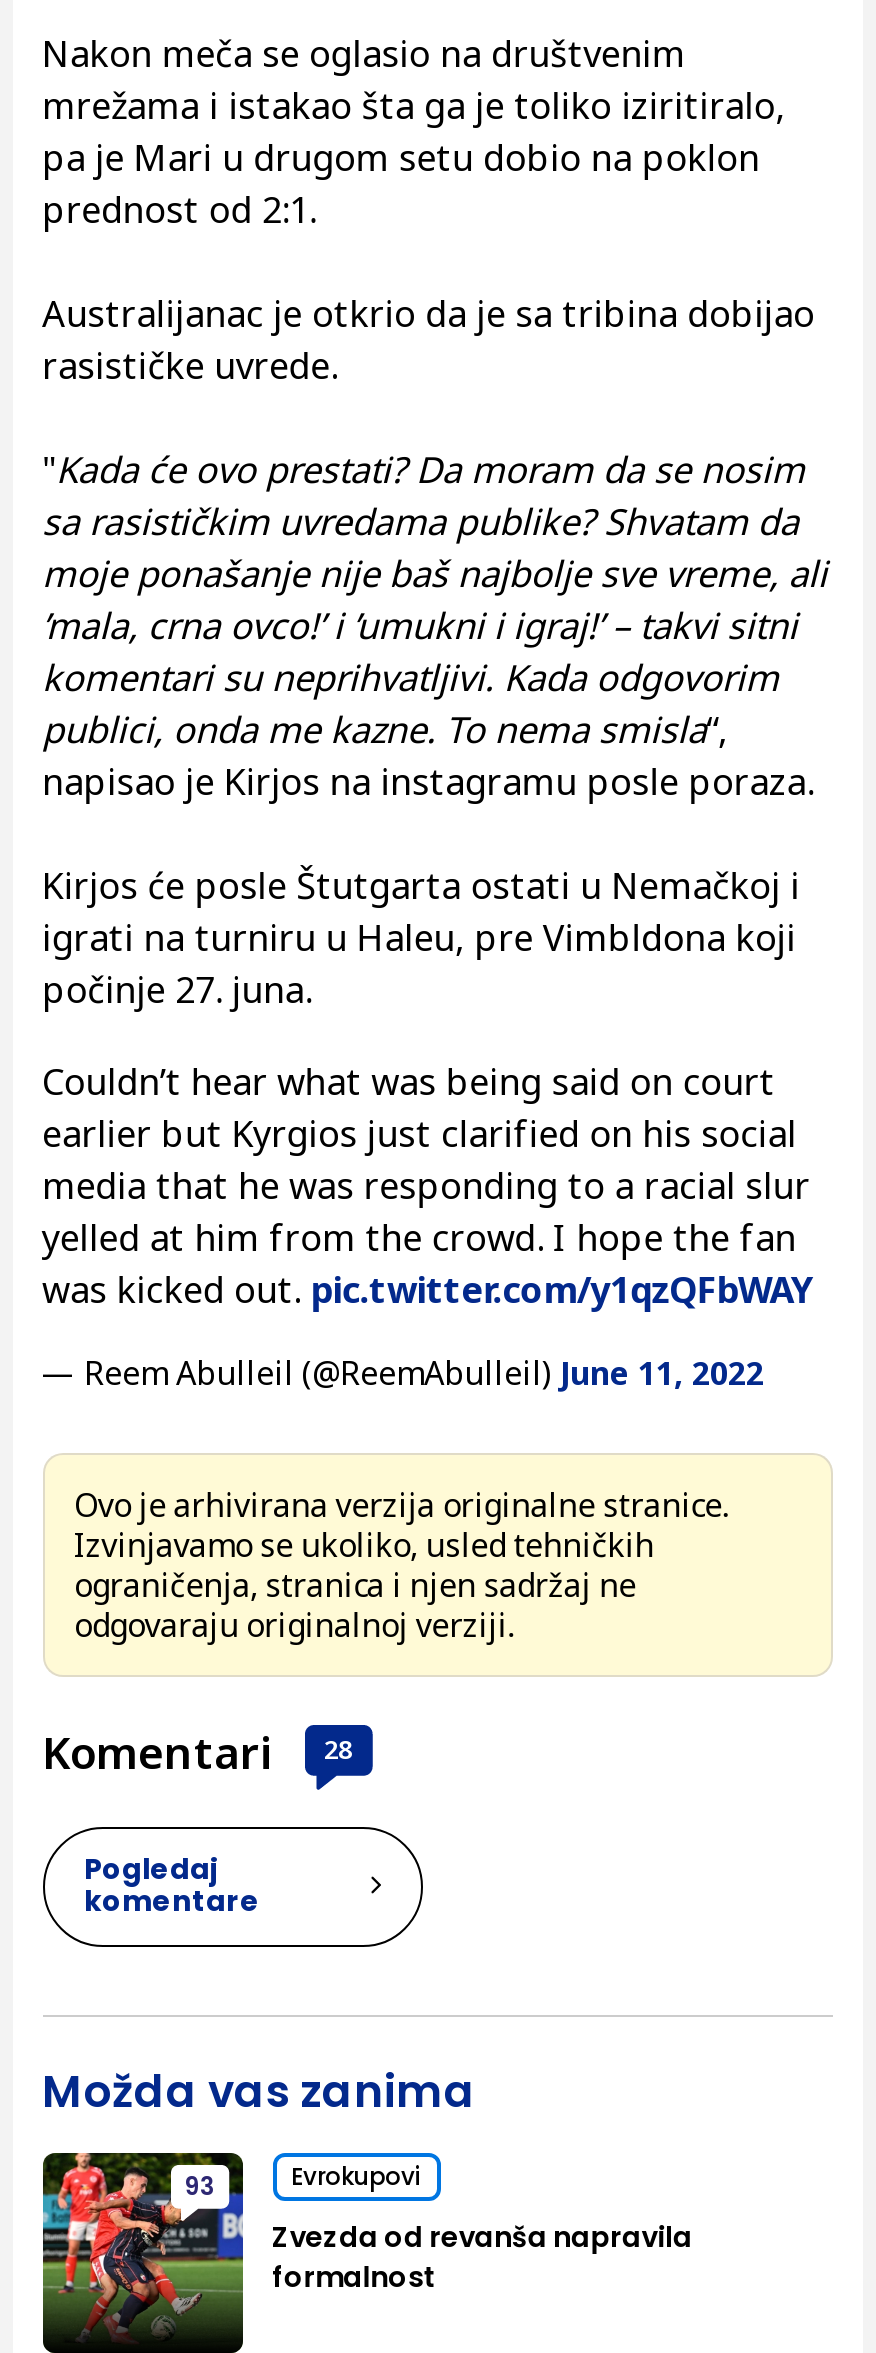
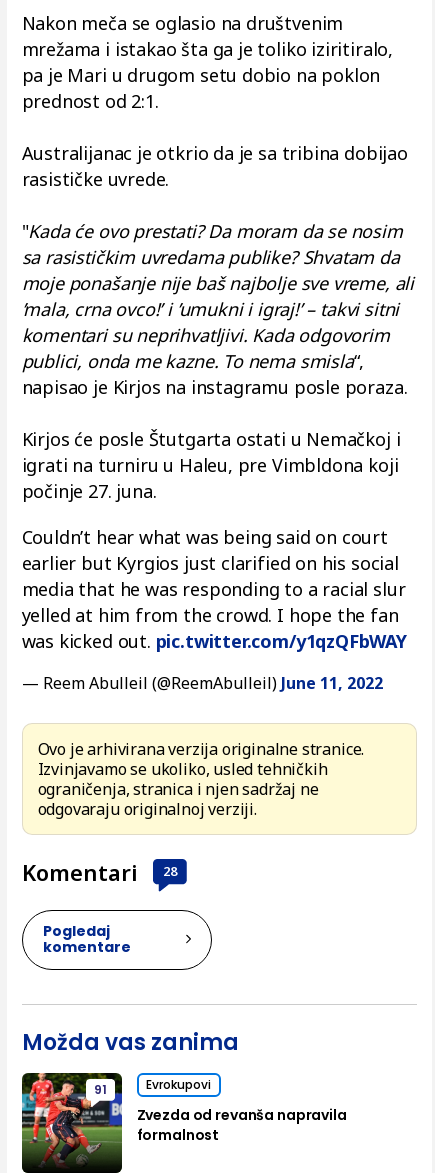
- 93
+ 91
